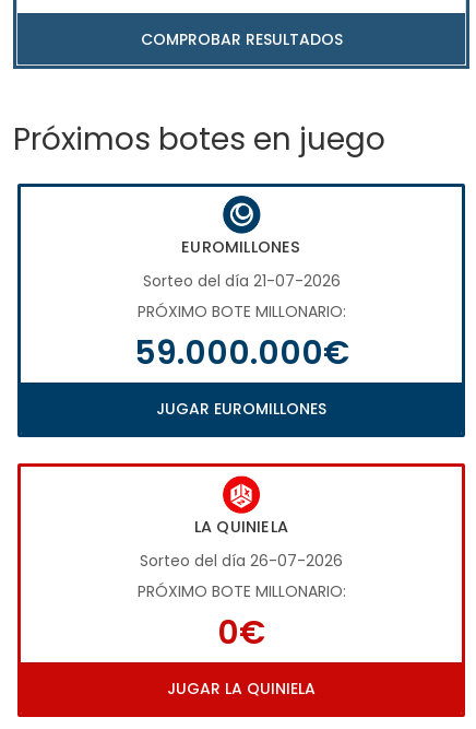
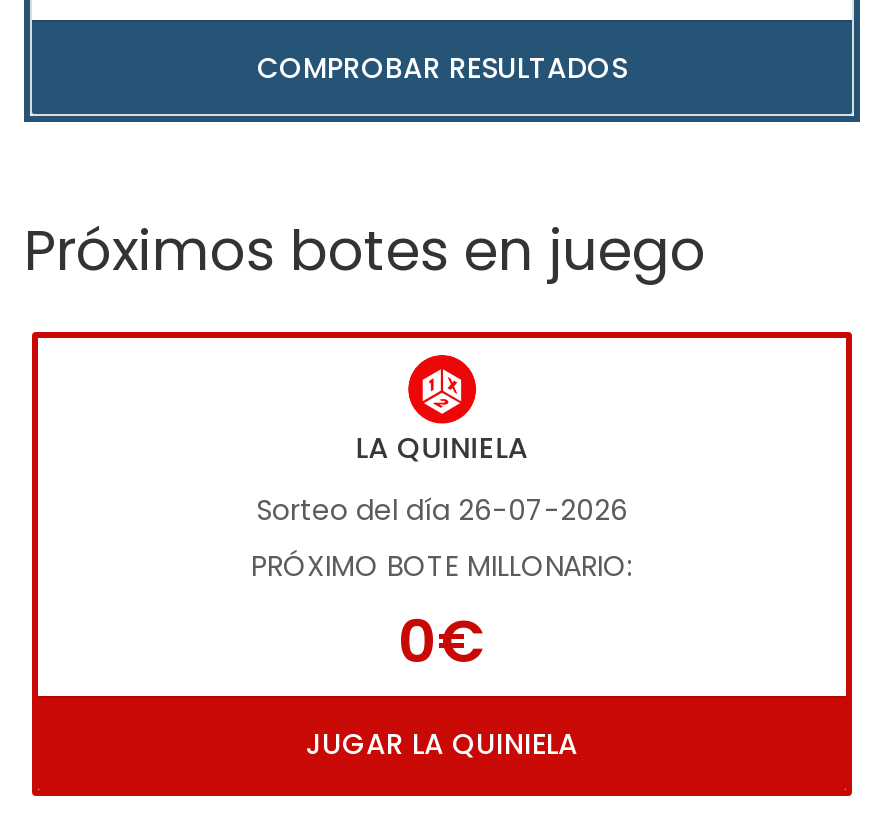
- [image]
- EUROMILLONES
- Sorteo del día 21-07-2026
- PRÓXIMO BOTE MILLONARIO:
- 59.000.000€
- JUGAR EUROMILLONES
